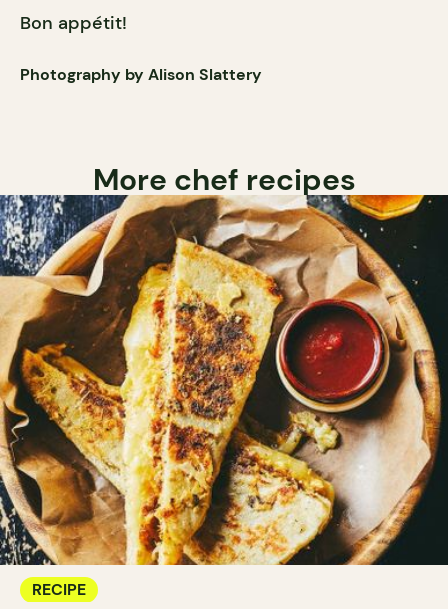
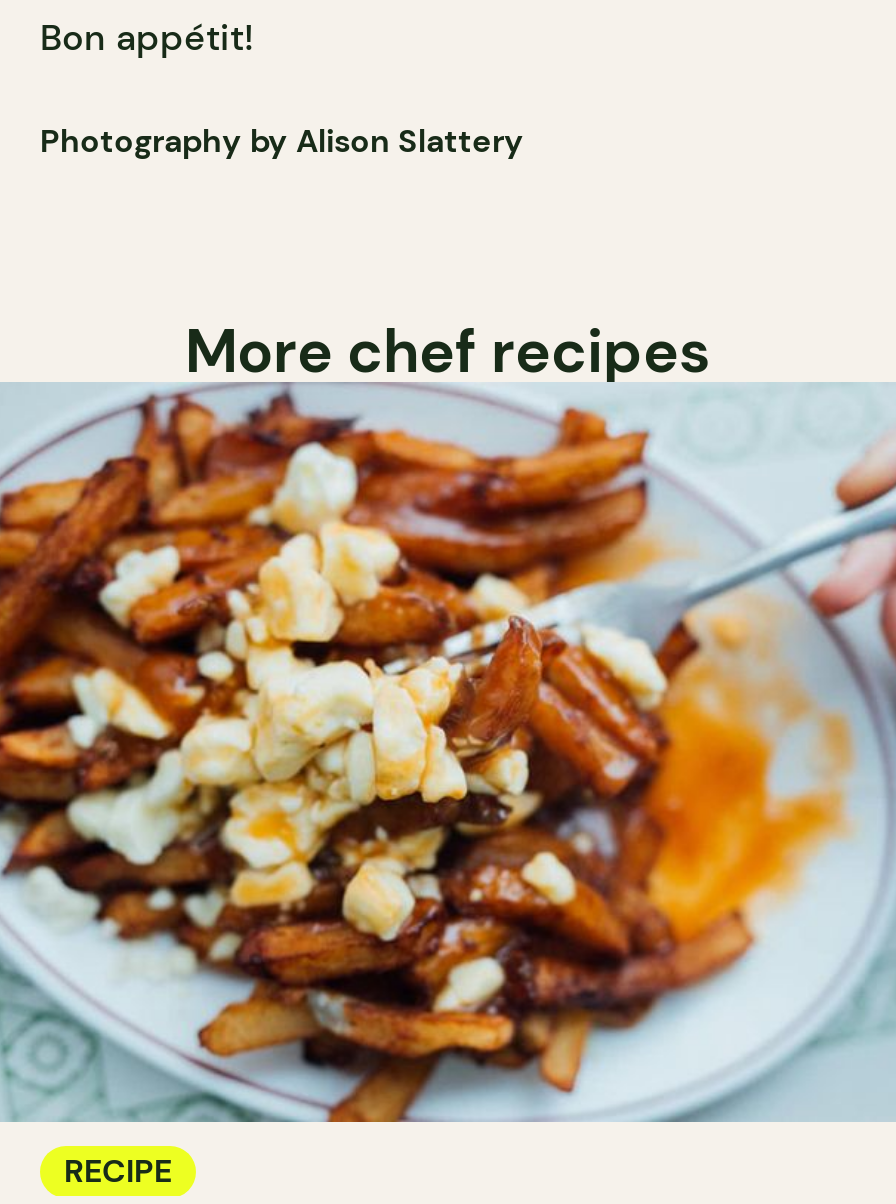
- [image]
+ [image]
